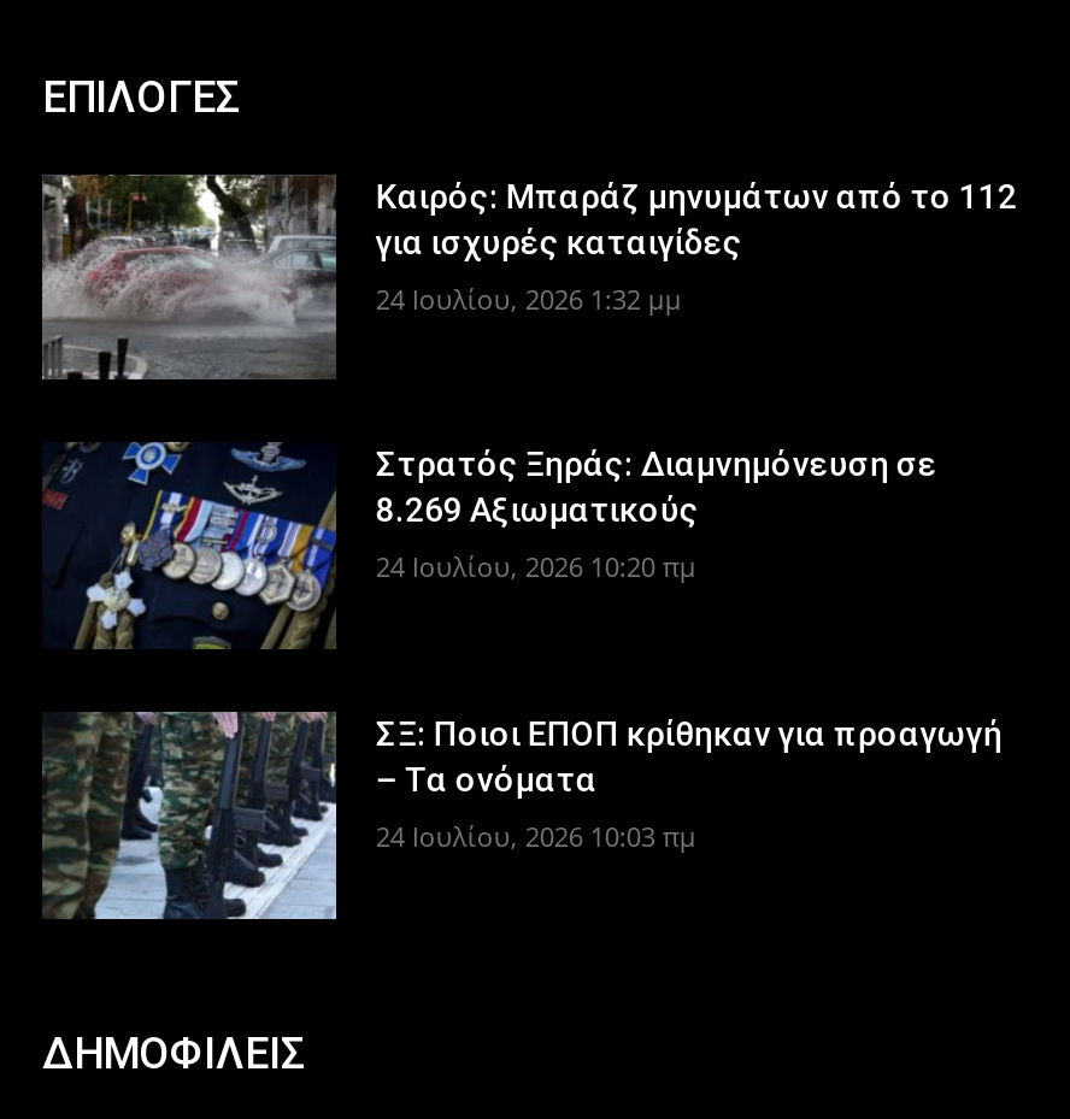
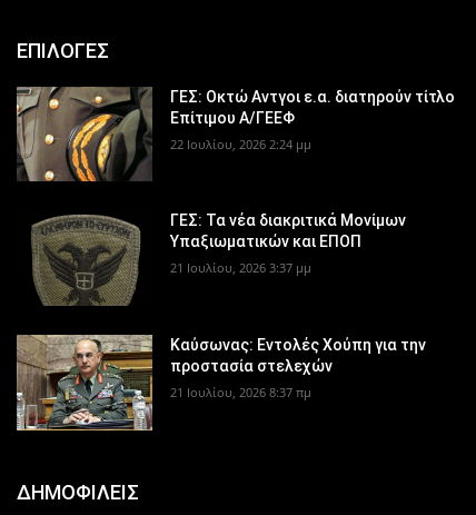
- [image]
- Καιρός: Μπαράζ μηνυμάτων από το 112
- για ισχυρές καταιγίδες
+ [image]
+ ΓΕΣ: Οκτώ Αντγοι ε.α. διατηρούν τίτλο
+ Επίτιμου Α/ΓΕΕΦ

- 24 Ιουλίου, 2026 1:32 μμ
+ 22 Ιουλίου, 2026 2:24 μμ

- [image]
- Στρατός Ξηράς: Διαμνημόνευση σε
- 8.269 Αξιωματικούς
+ [image]
+ ΓΕΣ: Τα νέα διακριτικά Μονίμων
+ Υπαξιωματικών και ΕΠΟΠ

- 24 Ιουλίου, 2026 10:20 πμ
+ 21 Ιουλίου, 2026 3:37 μμ

- [image]
- ΣΞ: Ποιοι ΕΠΟΠ κρίθηκαν για προαγωγή
- – Τα ονόματα
+ [image]
+ Καύσωνας: Εντολές Χούπη για την
+ προστασία στελεχών

- 24 Ιουλίου, 2026 10:03 πμ
+ 21 Ιουλίου, 2026 8:37 πμ
